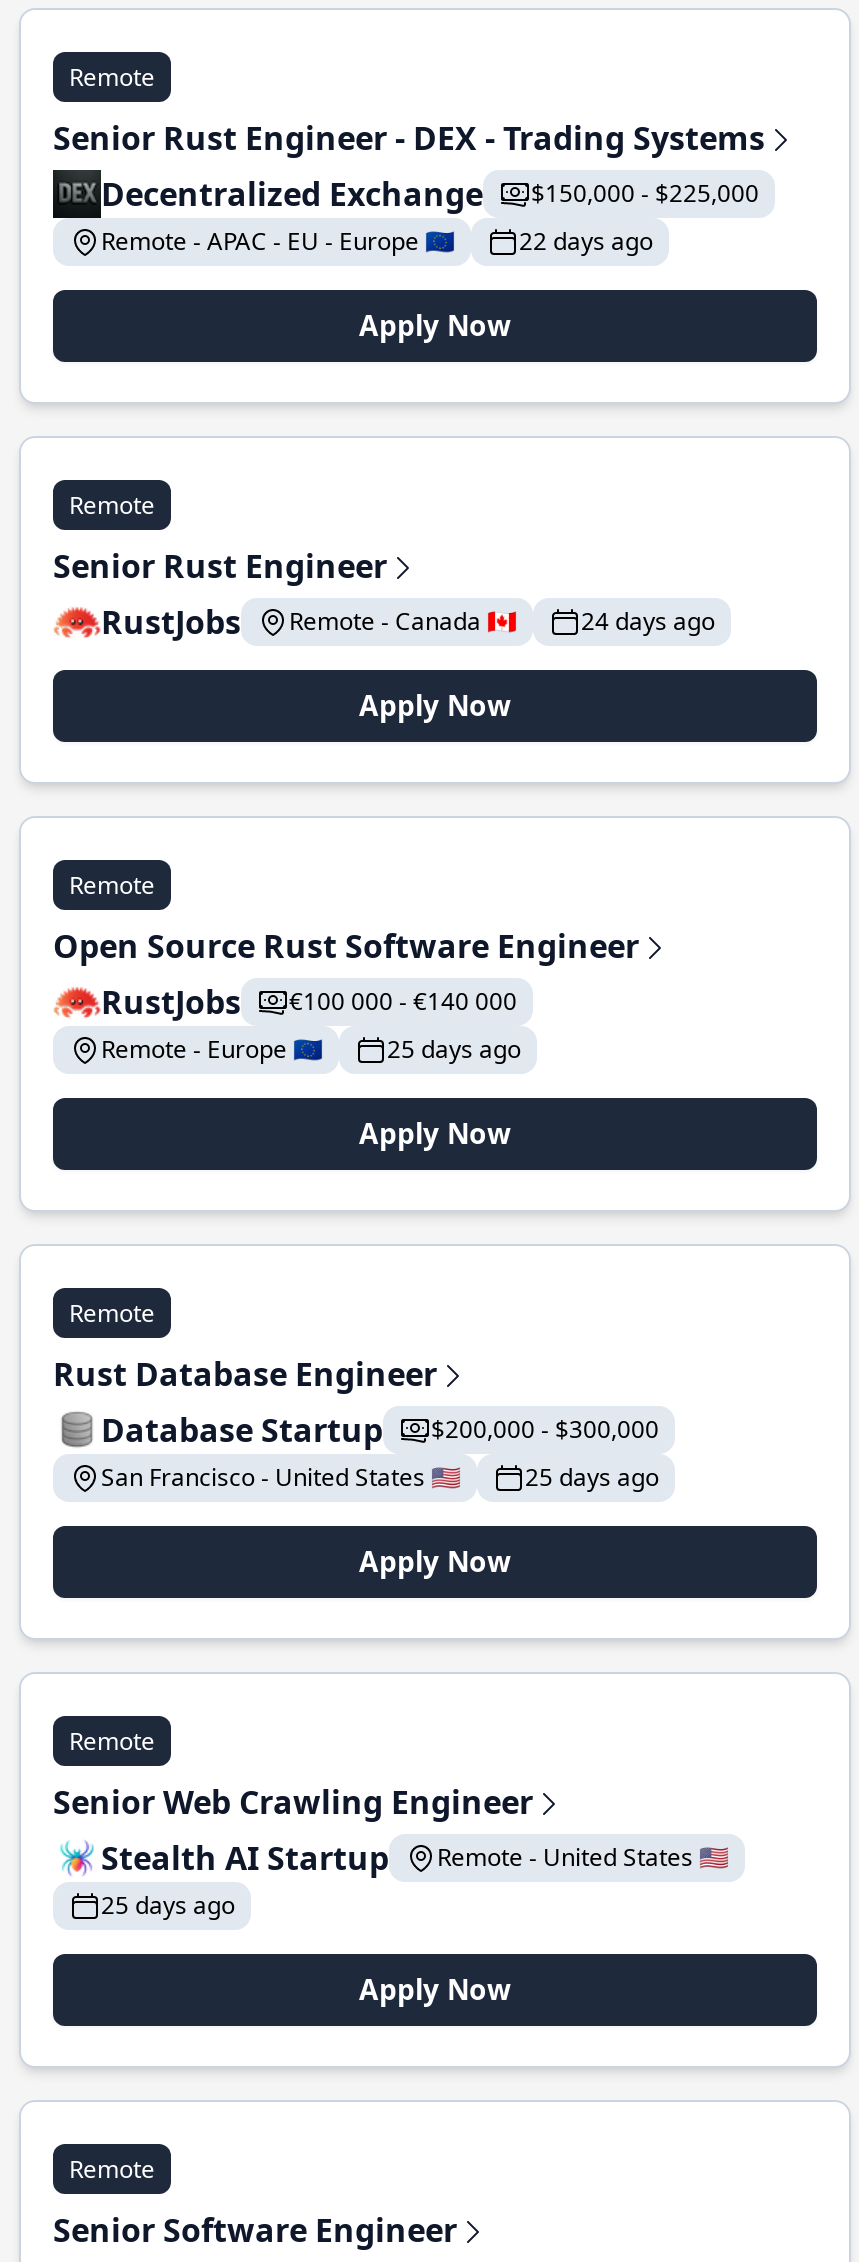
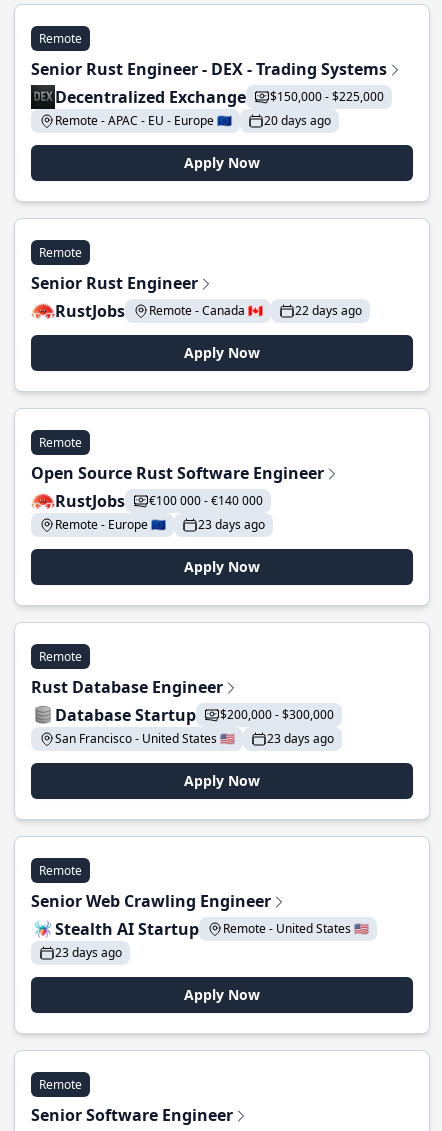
- 22 days ago
+ 20 days ago

- 24 days ago
+ 22 days ago

- 25 days ago
+ 23 days ago

- 25 days ago
+ 23 days ago

- 25 days ago
+ 23 days ago
